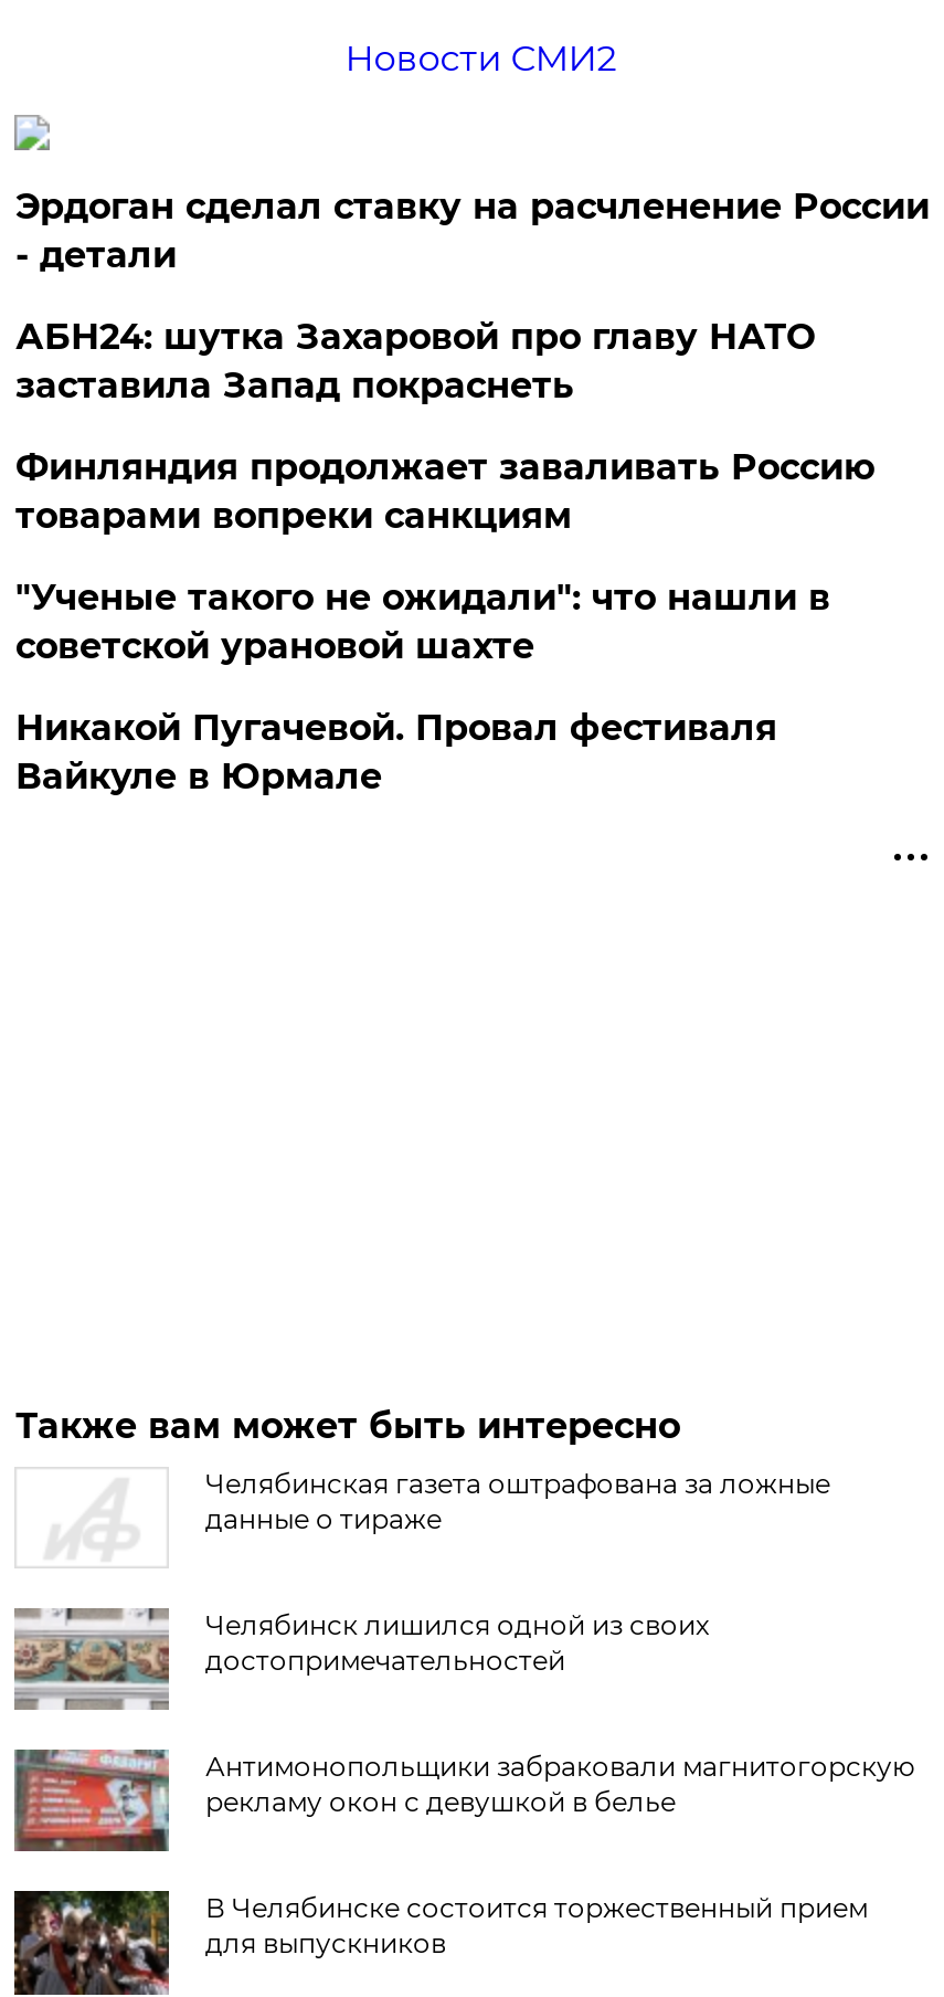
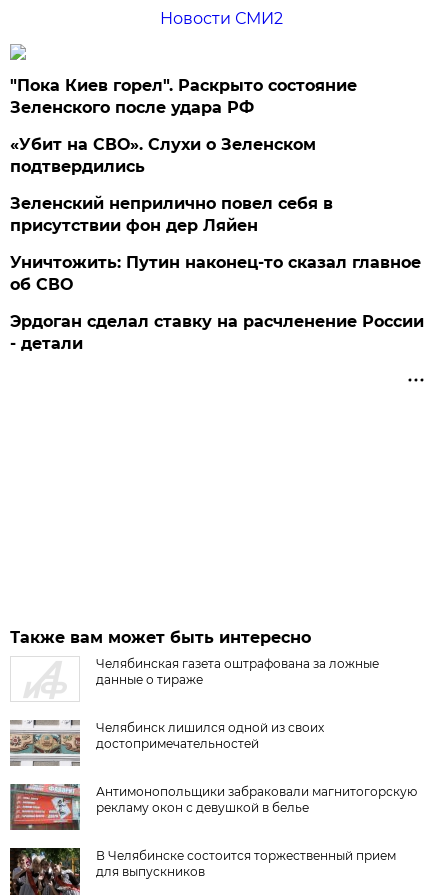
+ "Пока Киев горел". Раскрыто состояние
+ Зеленского после удара РФ
+ «Убит на СВО». Слухи о Зеленском
+ подтвердились
+ Зеленский неприлично повел cебя в
+ присутствии фон дер Ляйен
+ Уничтожить: Путин наконец-то сказал главное
+ об СВО

moved down: Эрдоган сделал ставку на расчленение России | - детали

- АБН24: шутка Захаровой про главу НАТО
- заставила Запад покраснеть
- Финляндия продолжает заваливать Россию
- товарами вопреки санкциям
- "Ученые такого не ожидали": что нашли в
- советской урановой шахте
- Никакой Пугачевой. Провал фестиваля
- Вайкуле в Юрмале
